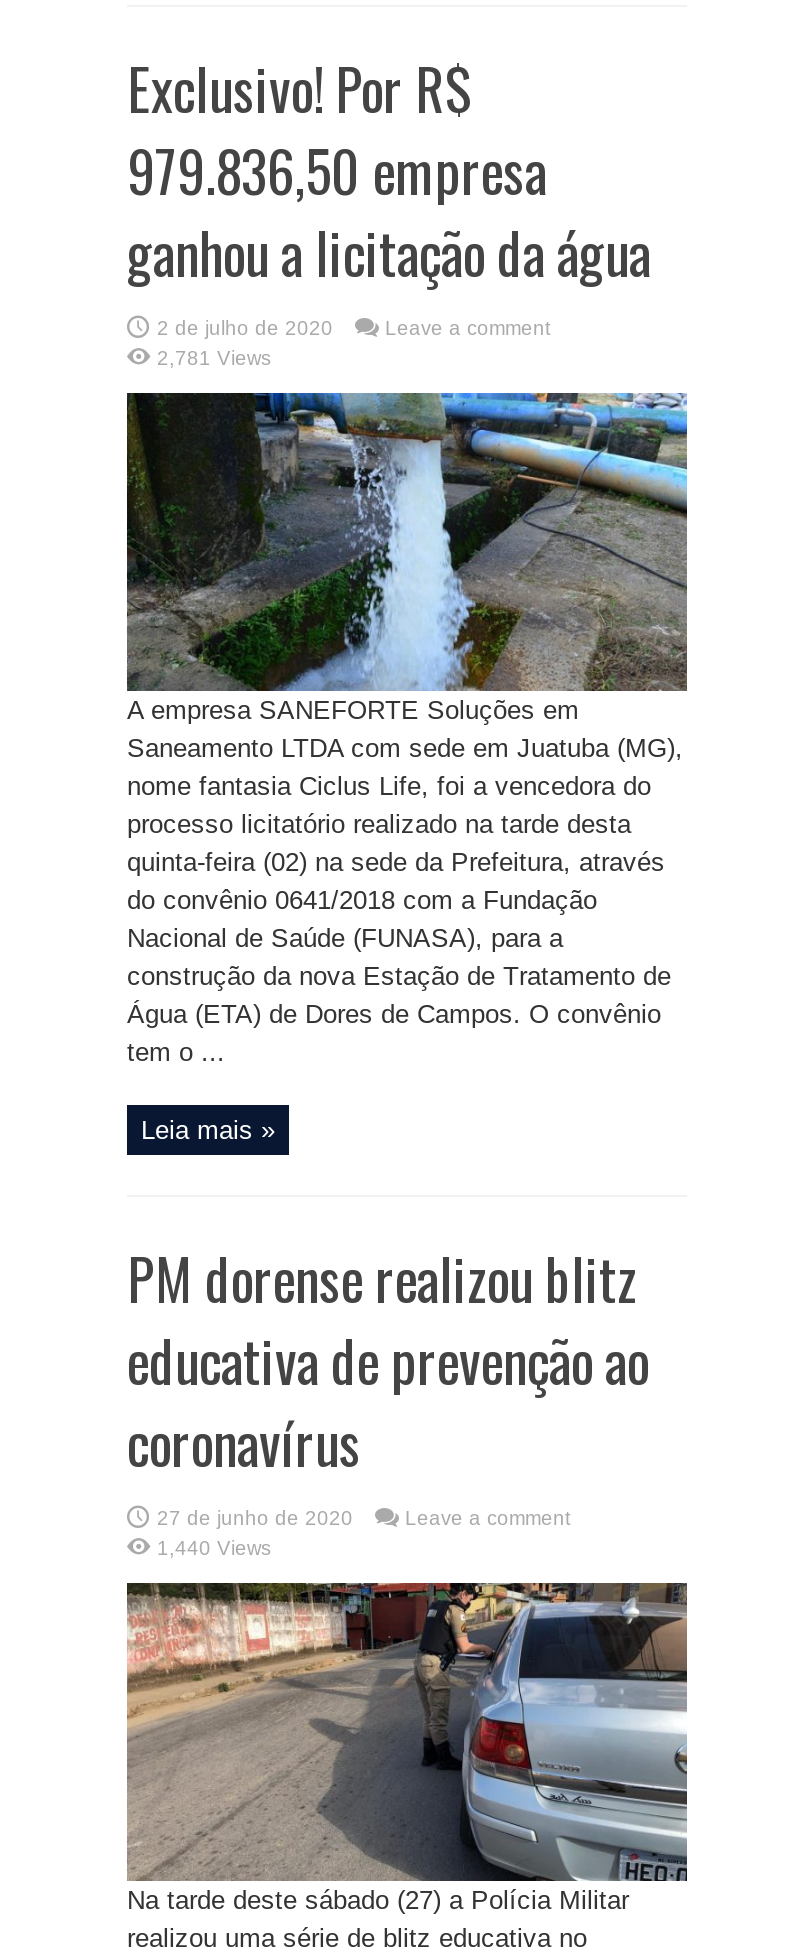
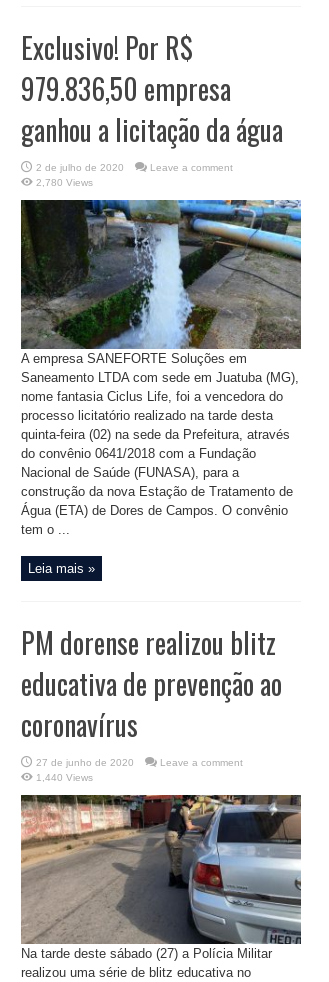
- 2,781 Views
+ 2,780 Views
